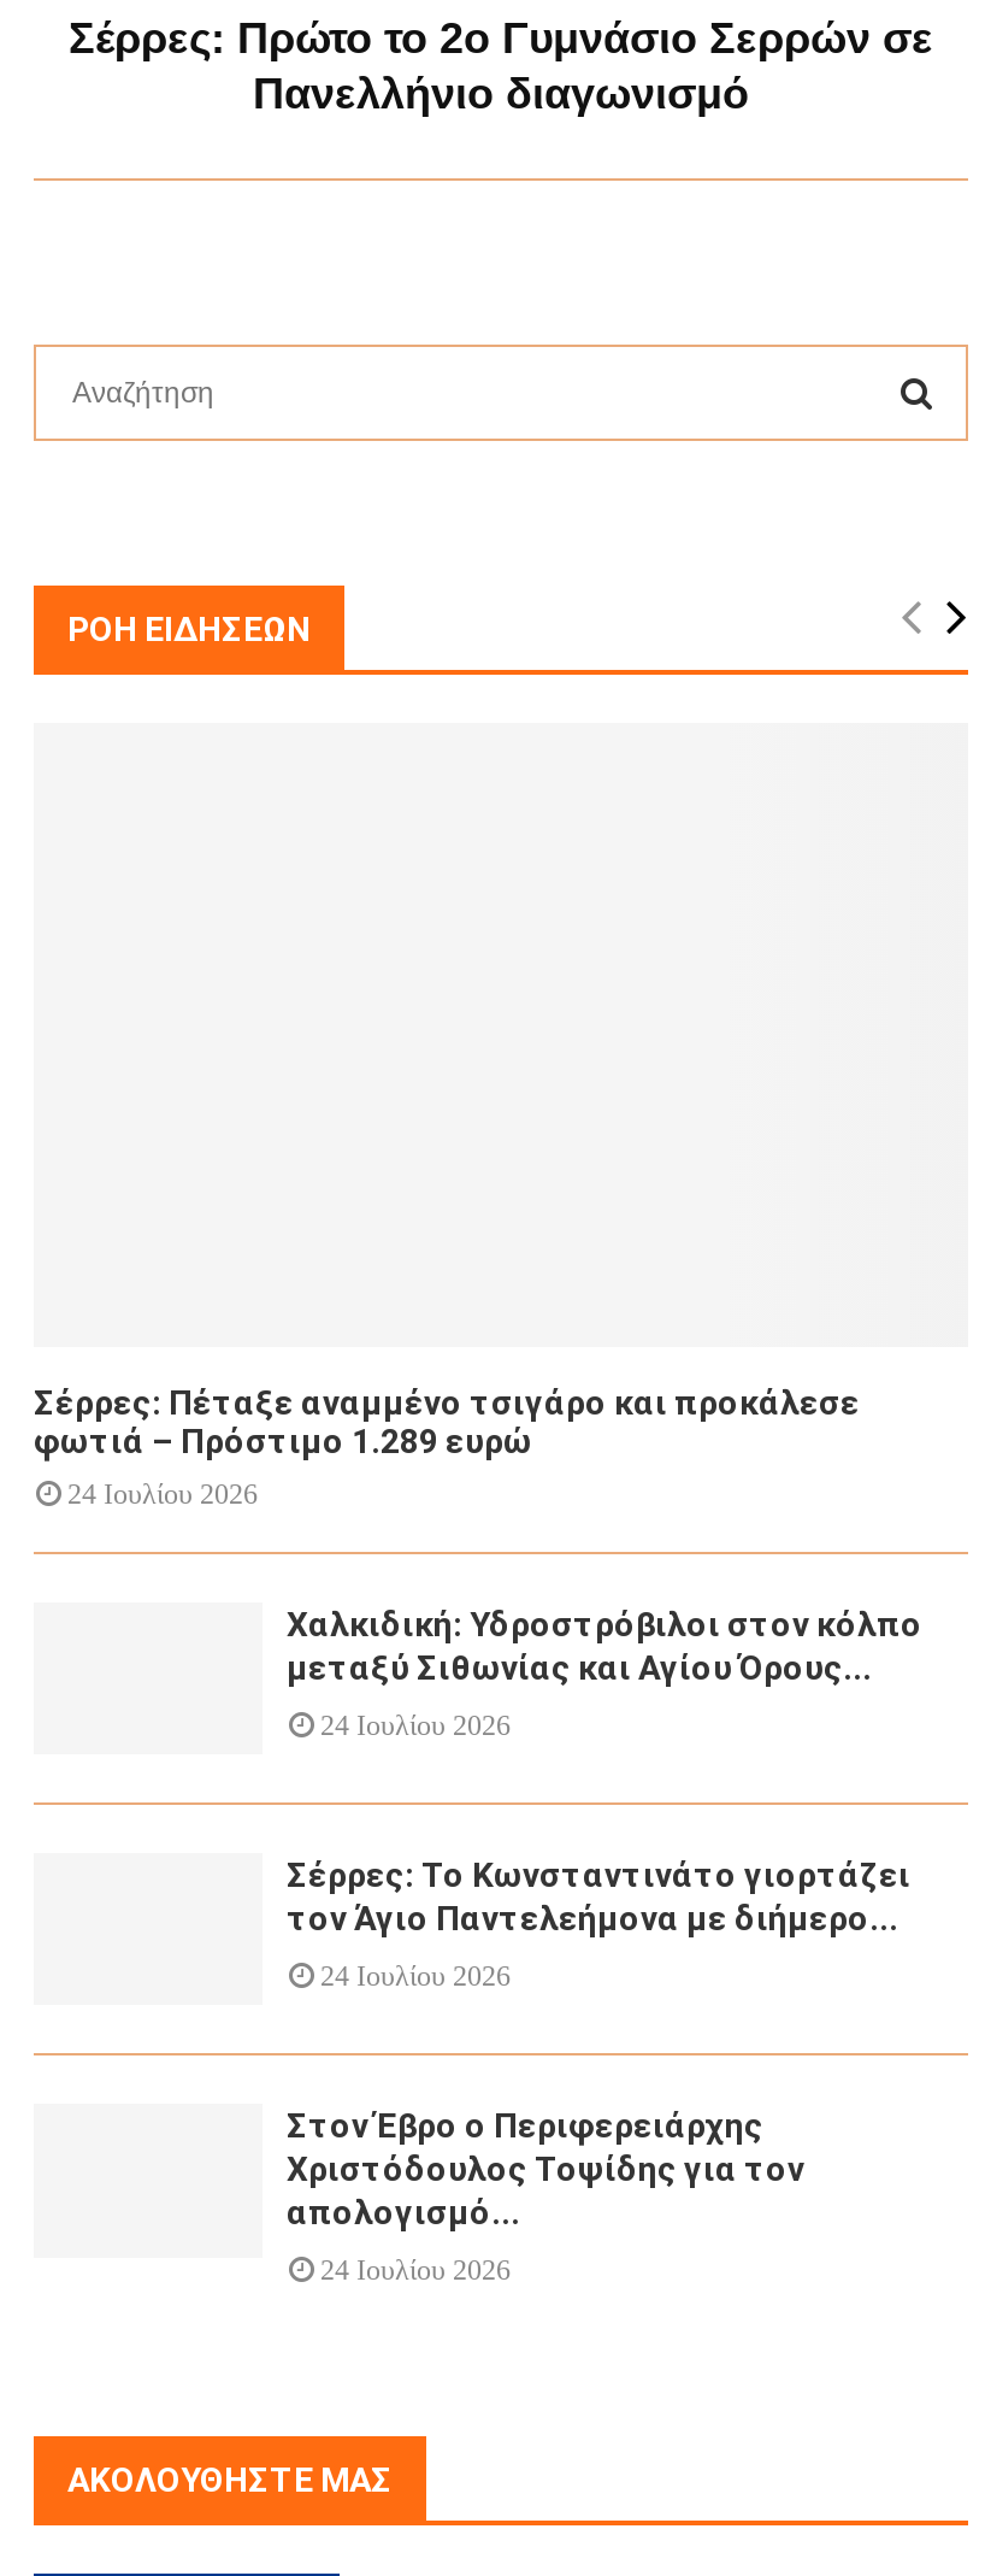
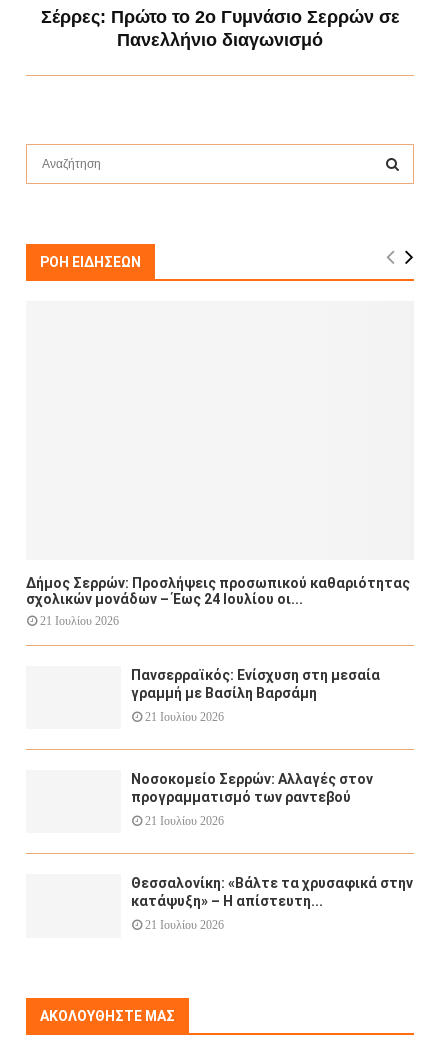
- Σέρρες: Πέταξε αναμμένο τσιγάρο και προκάλεσε
- φωτιά – Πρόστιμο 1.289 ευρώ
- 24 Ιουλίου 2026
+ Δήμος Σερρών: Προσλήψεις προσωπικού καθαριότητας
+ σχολικών μονάδων – Έως 24 Ιουλίου οι...
+ 21 Ιουλίου 2026

- Χαλκιδική: Υδροστρόβιλοι στον κόλπο
- μεταξύ Σιθωνίας και Αγίου Όρους...
+ Πανσερραϊκός: Ενίσχυση στη μεσαία
+ γραμμή με Βασίλη Βαρσάμη

- 24 Ιουλίου 2026
+ 21 Ιουλίου 2026

- Σέρρες: Το Κωνσταντινάτο γιορτάζει
- τον Άγιο Παντελεήμονα με διήμερο...
+ Νοσοκομείο Σερρών: Αλλαγές στον
+ προγραμματισμό των ραντεβού

- 24 Ιουλίου 2026
+ 21 Ιουλίου 2026

- Στον Έβρο ο Περιφερειάρχης
- Χριστόδουλος Τοψίδης για τον
- απολογισμό...
+ Θεσσαλονίκη: «Βάλτε τα χρυσαφικά στην
+ κατάψυξη» – Η απίστευτη...

- 24 Ιουλίου 2026
+ 21 Ιουλίου 2026
